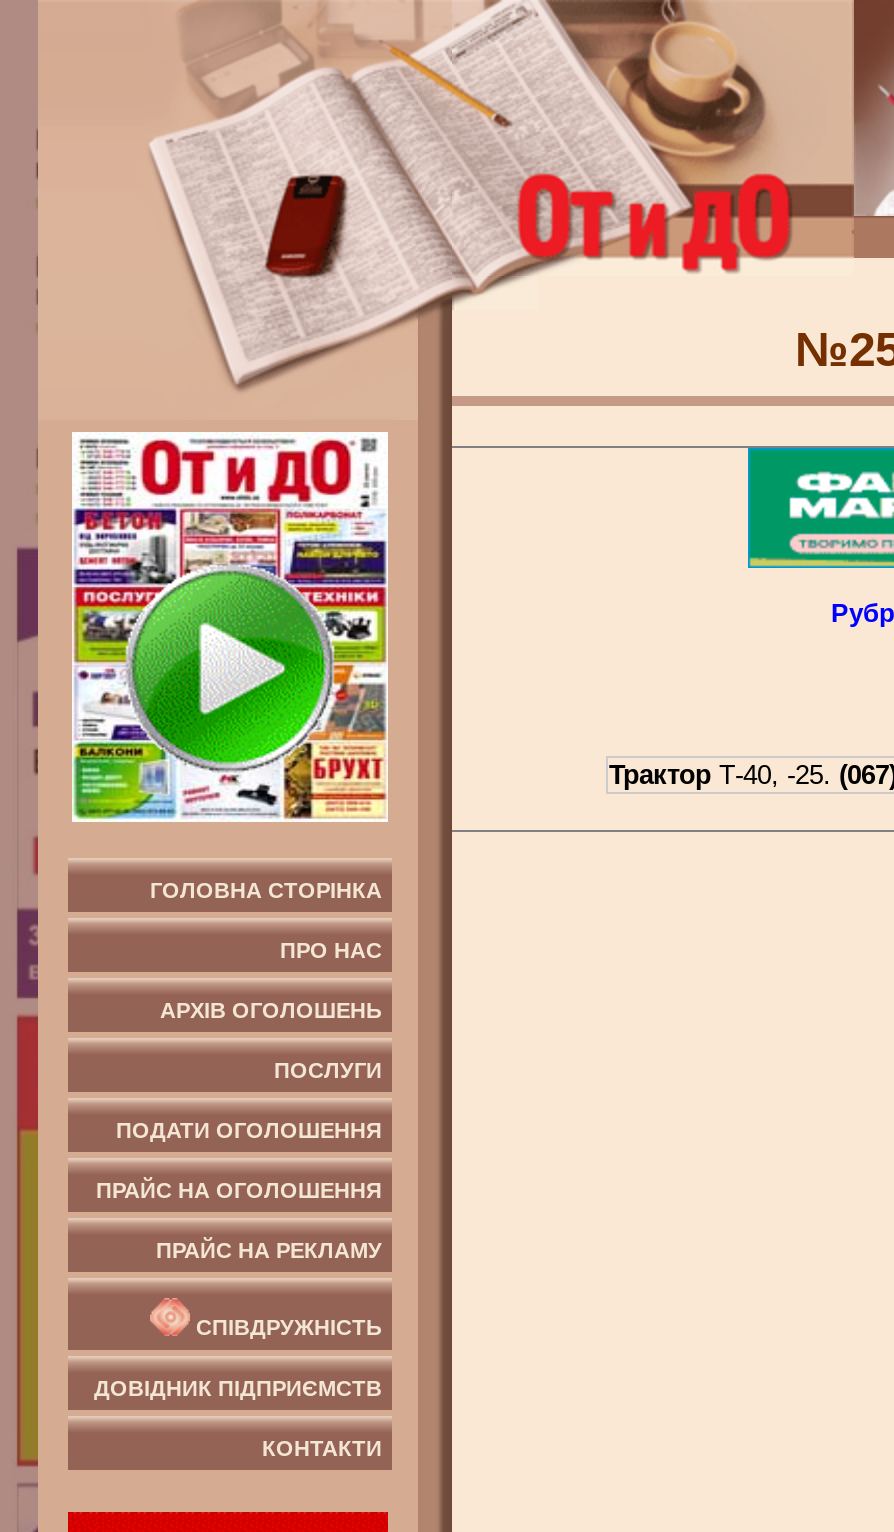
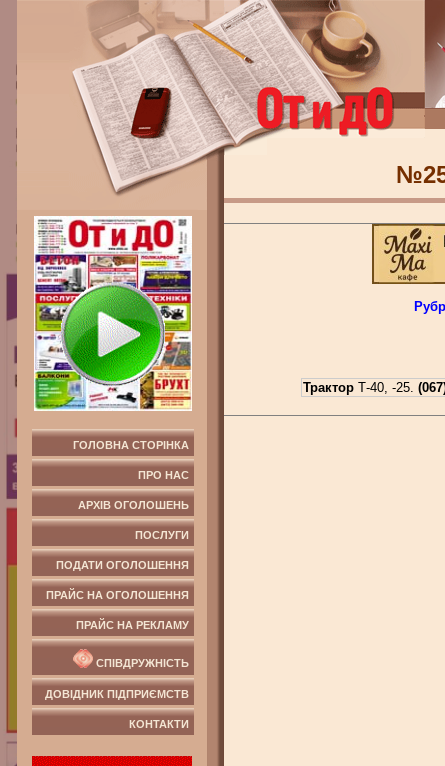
- [image]
+ [image]
